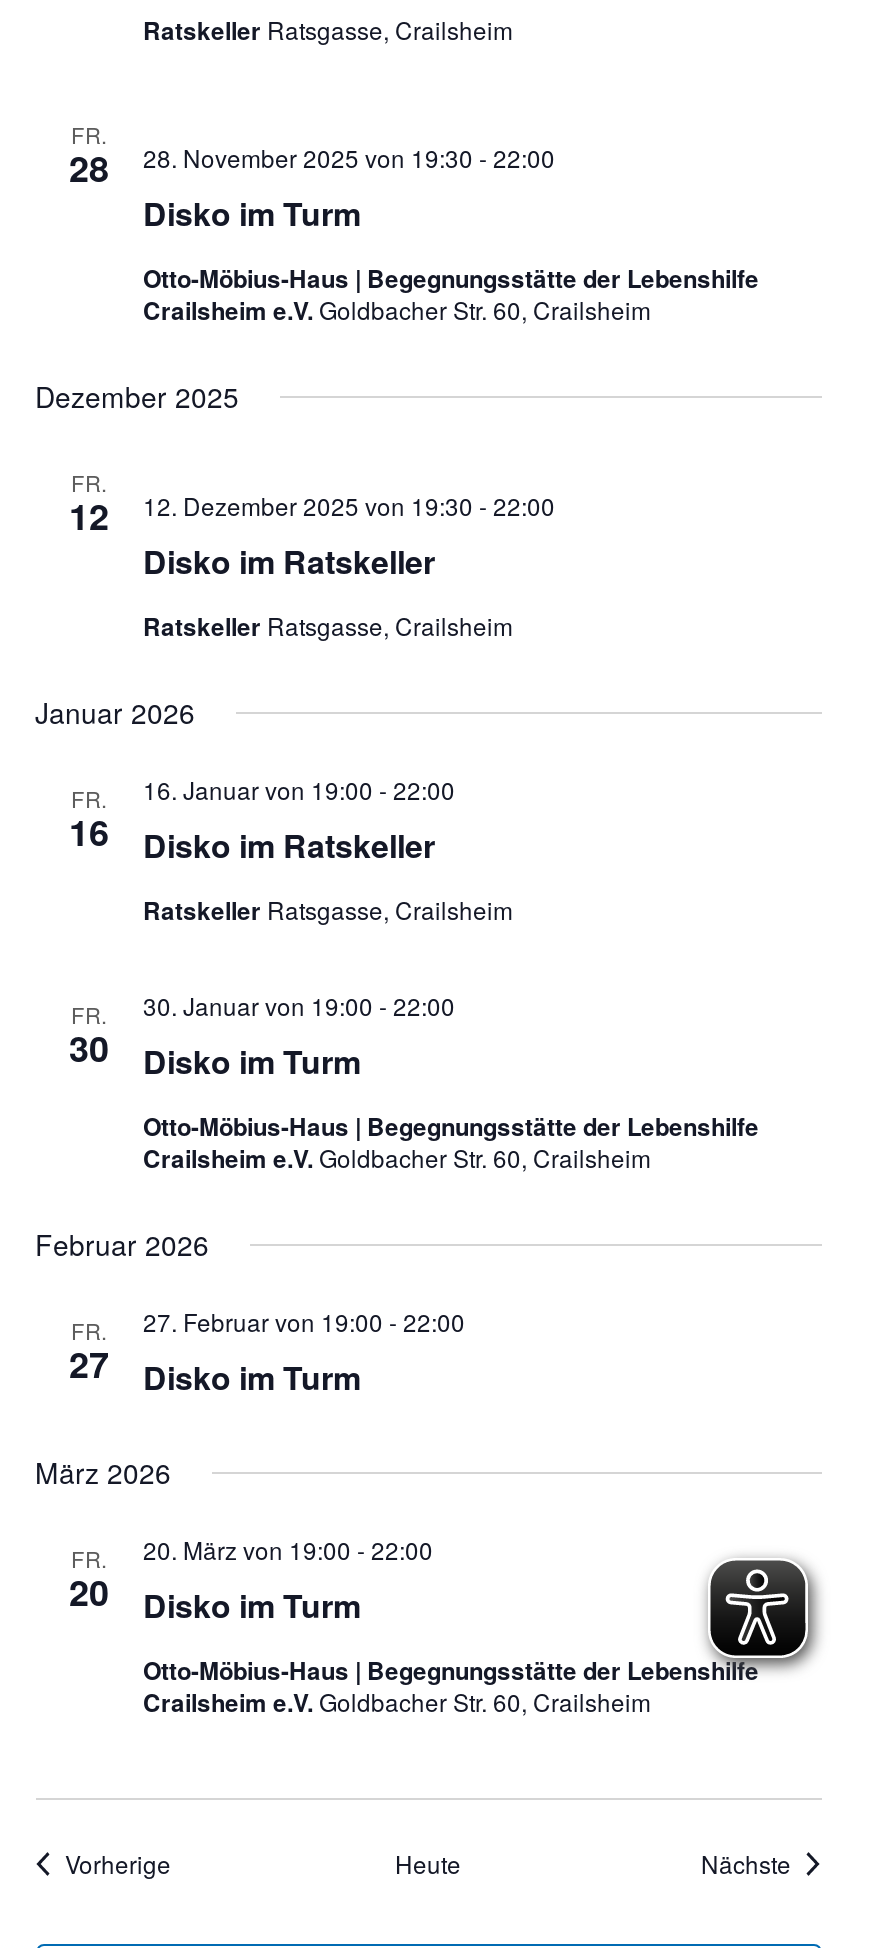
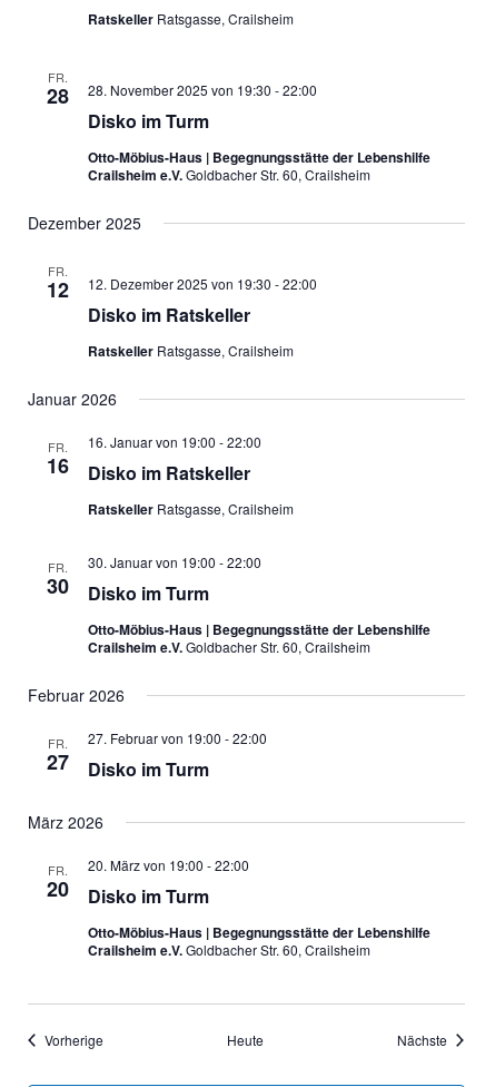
- [image]
